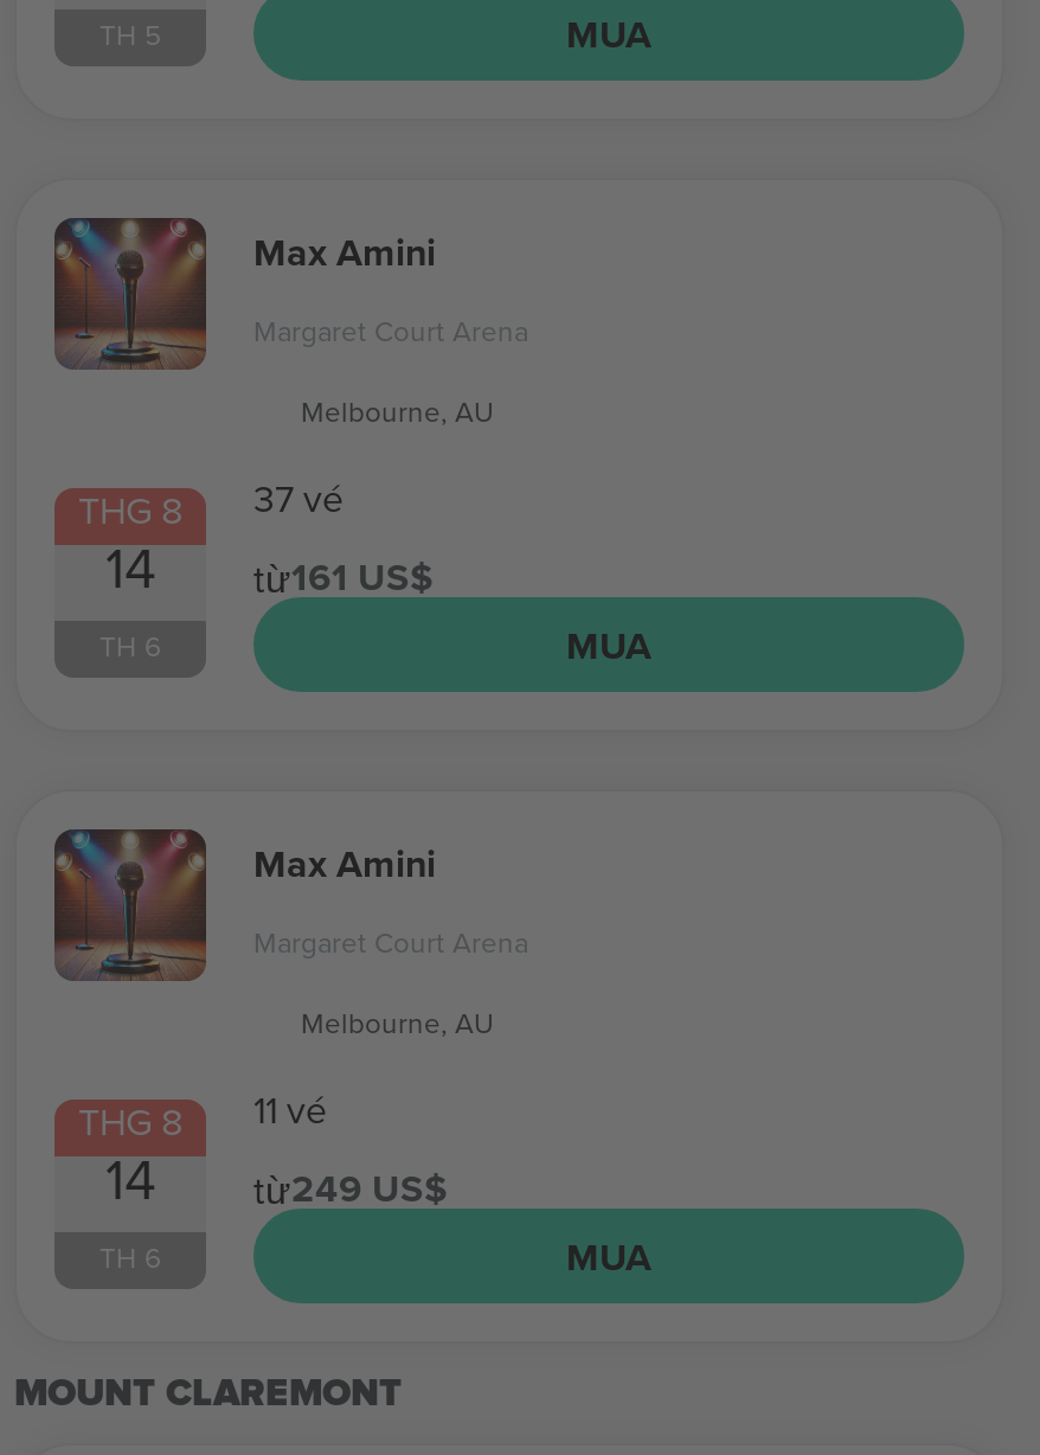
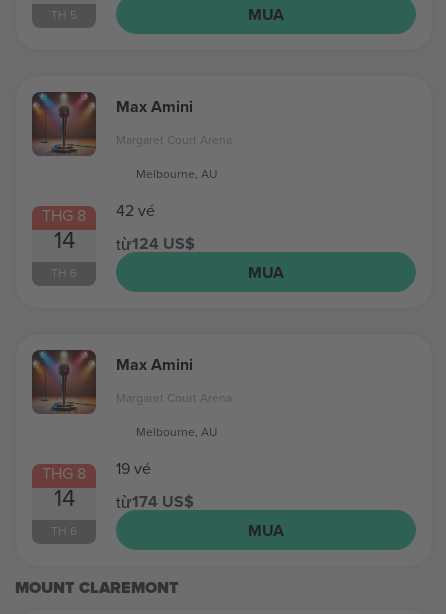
- 37 vé
+ 42 vé

- từ161 US$
+ từ124 US$

- 11 vé
+ 19 vé

- từ249 US$
+ từ174 US$
